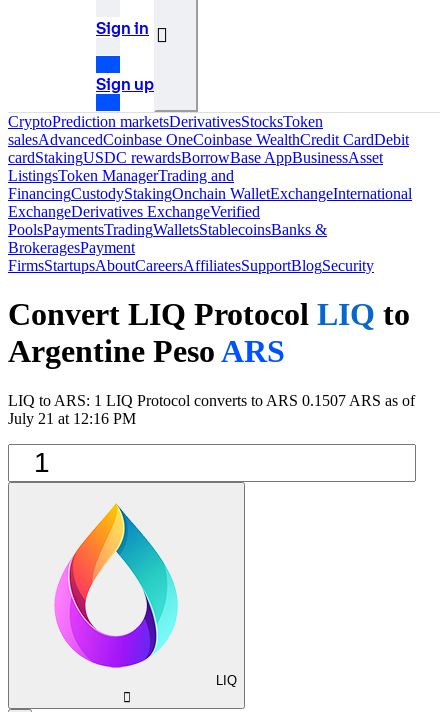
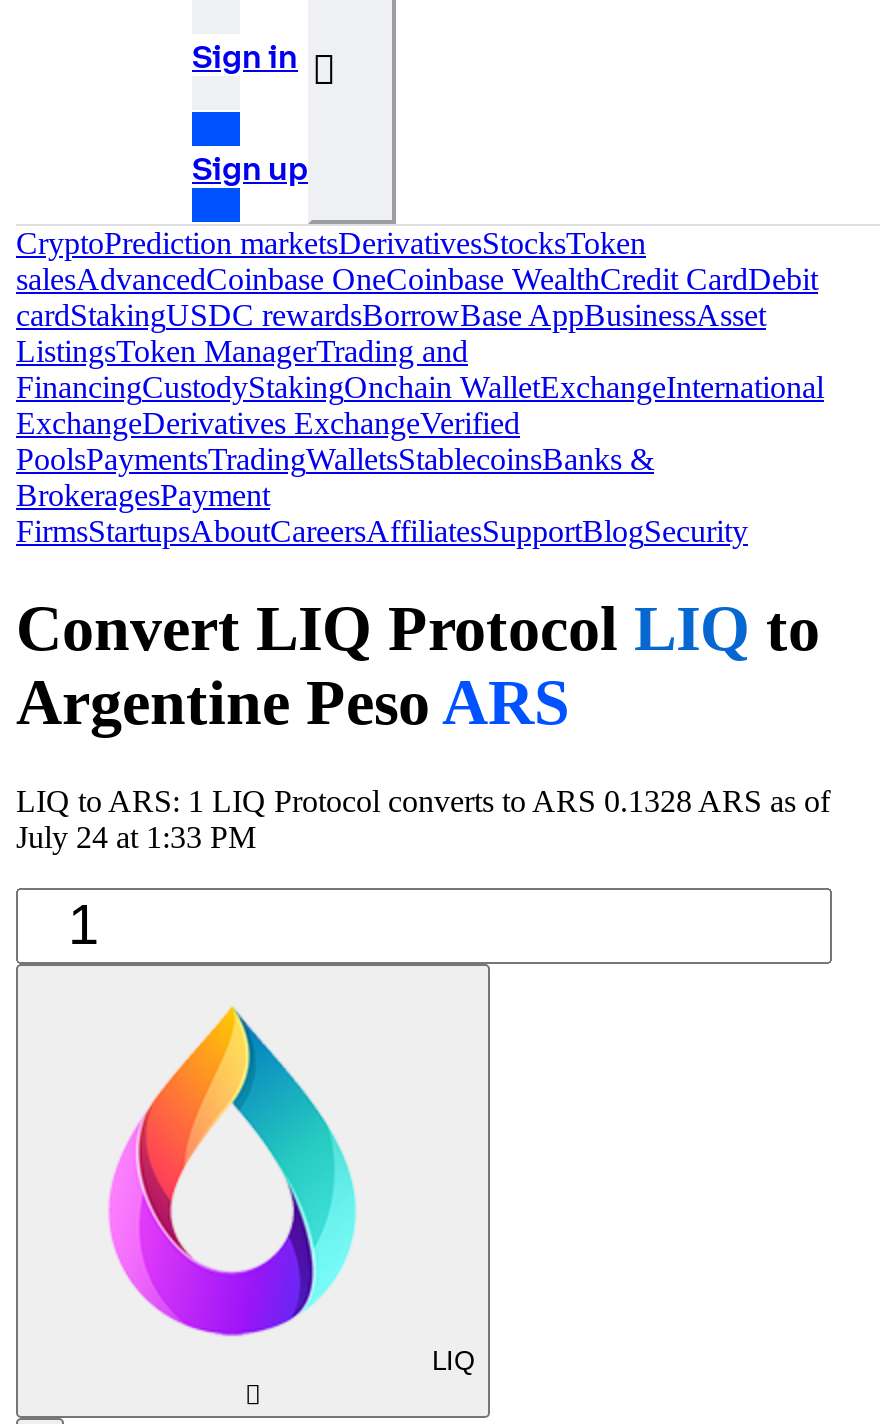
- LIQ to ARS: 1 LIQ Protocol converts to ARS 0.1507 ARS as of
+ LIQ to ARS: 1 LIQ Protocol converts to ARS 0.1328 ARS as of

- July 21 at 12:16 PM
+ July 24 at 1:33 PM
